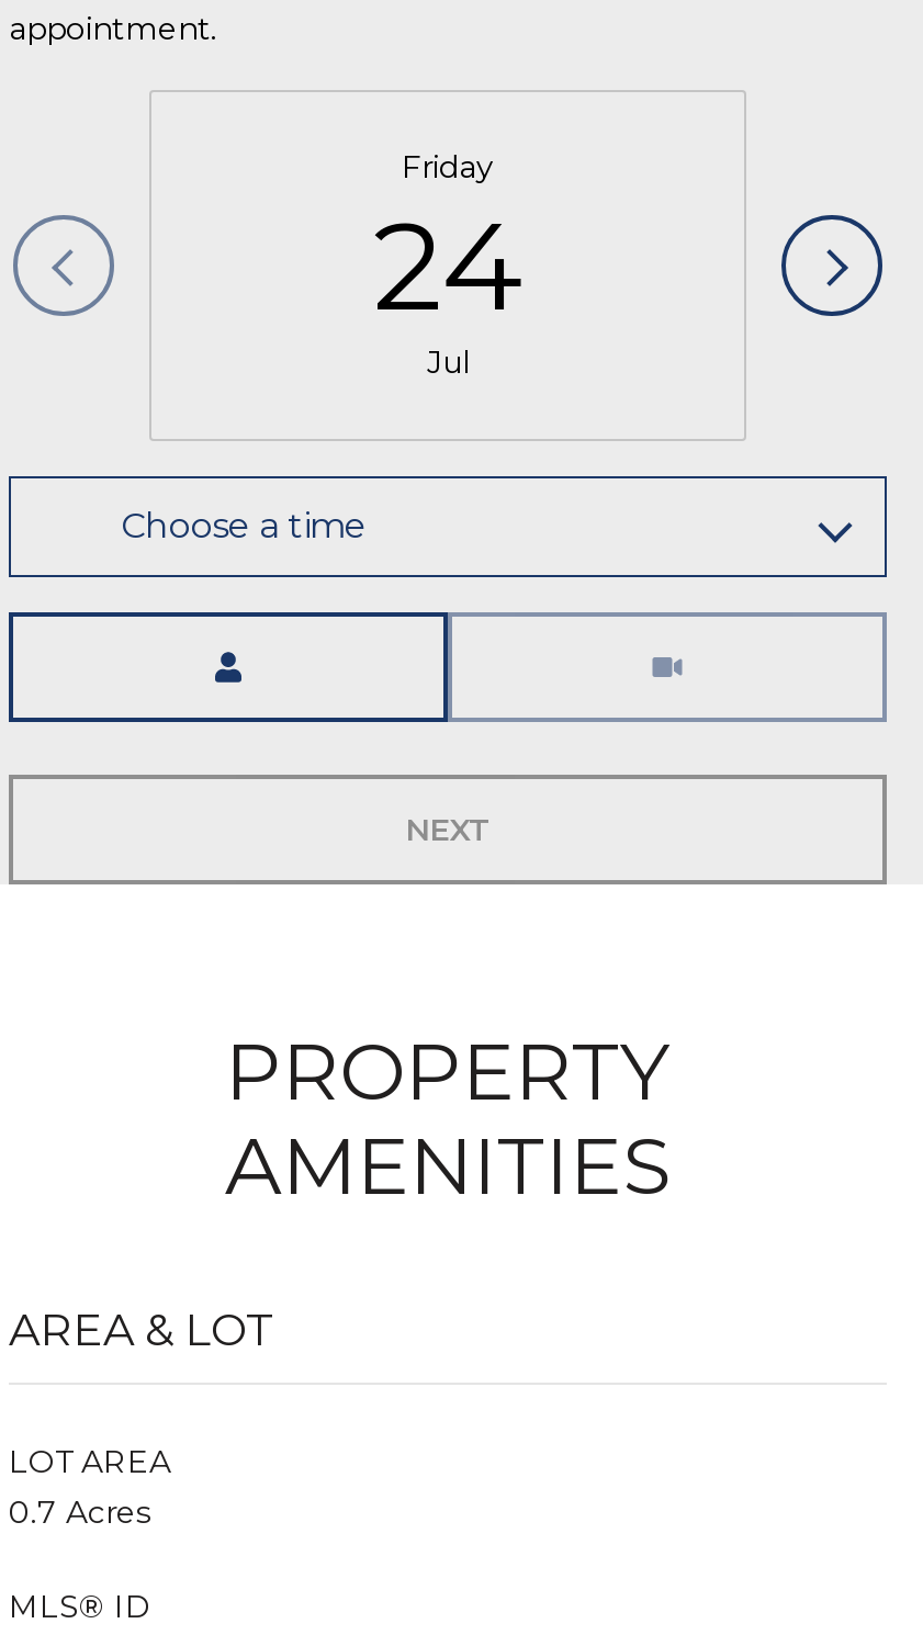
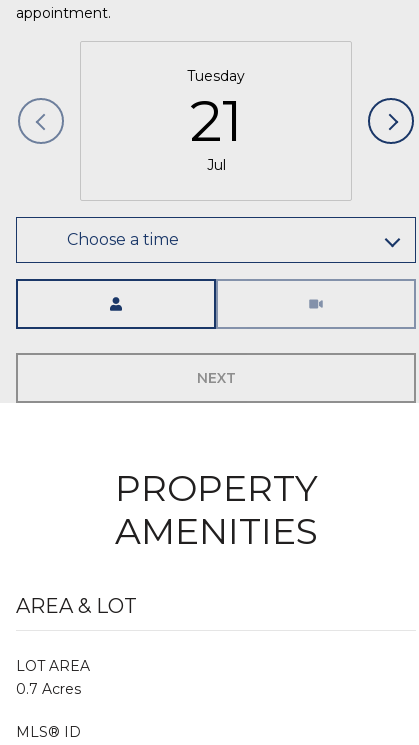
- Friday
- 24
+ Tuesday
+ 21
